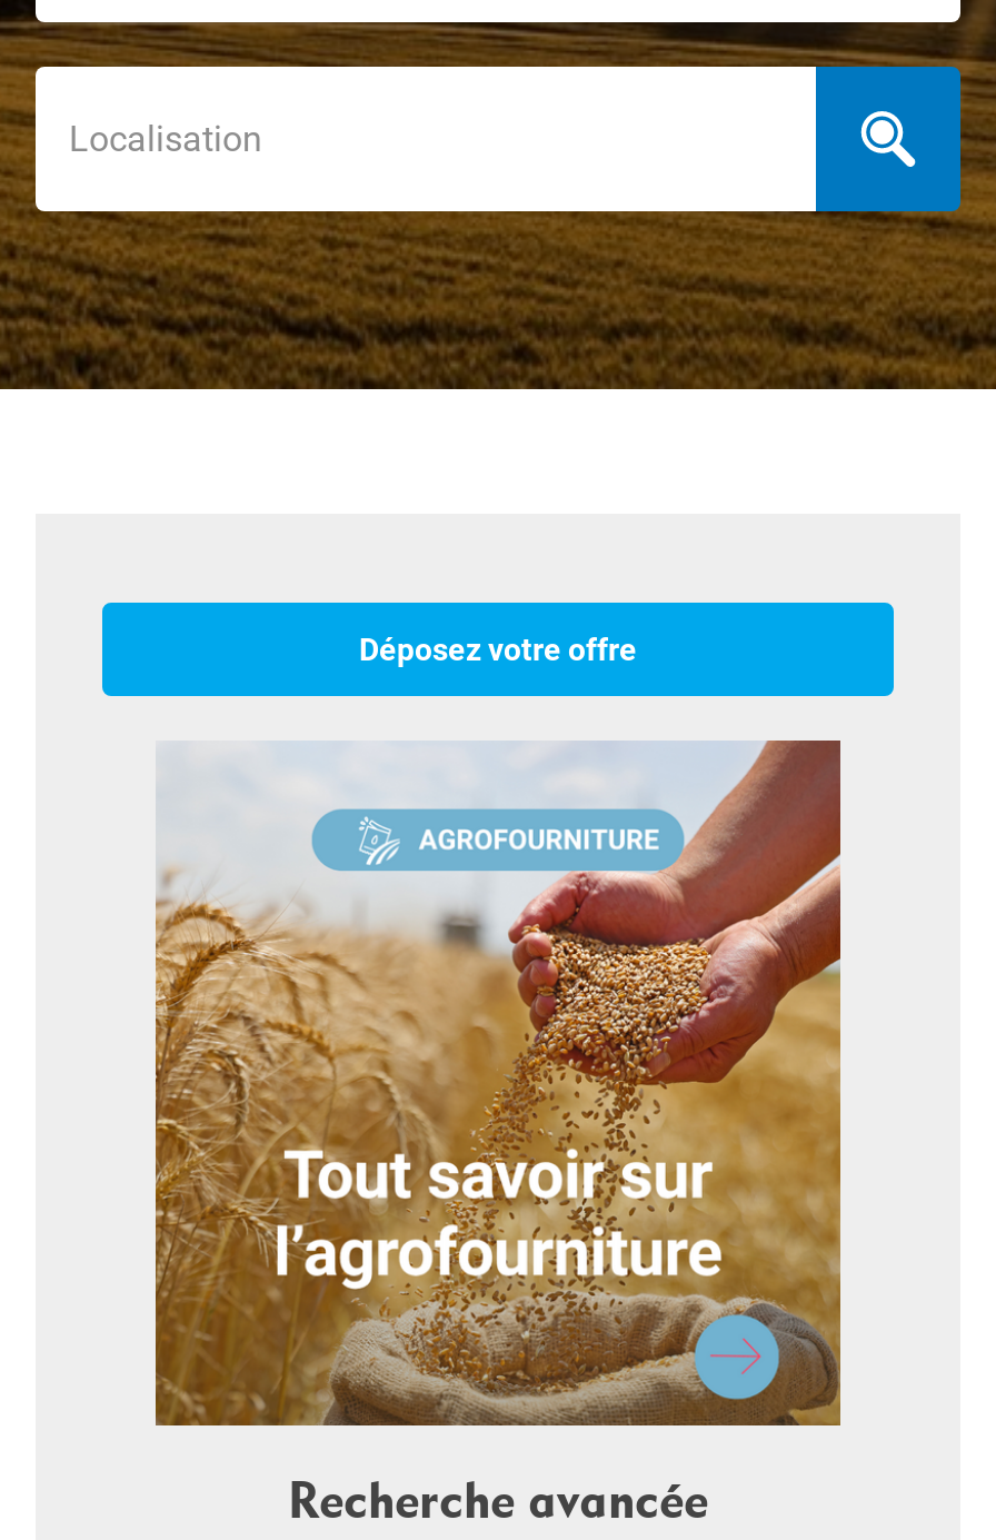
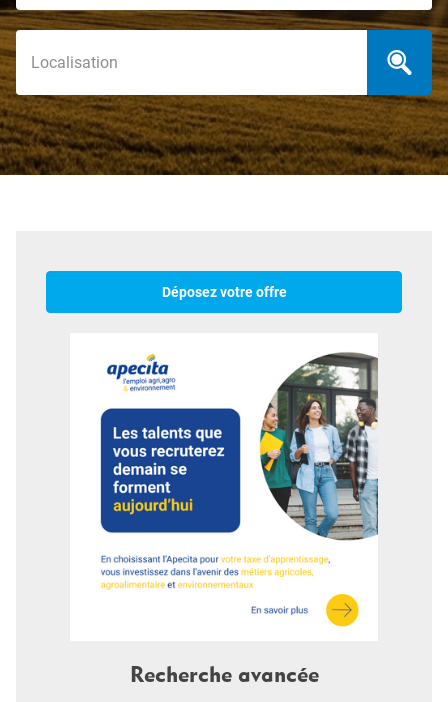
- [image]
+ [image]
